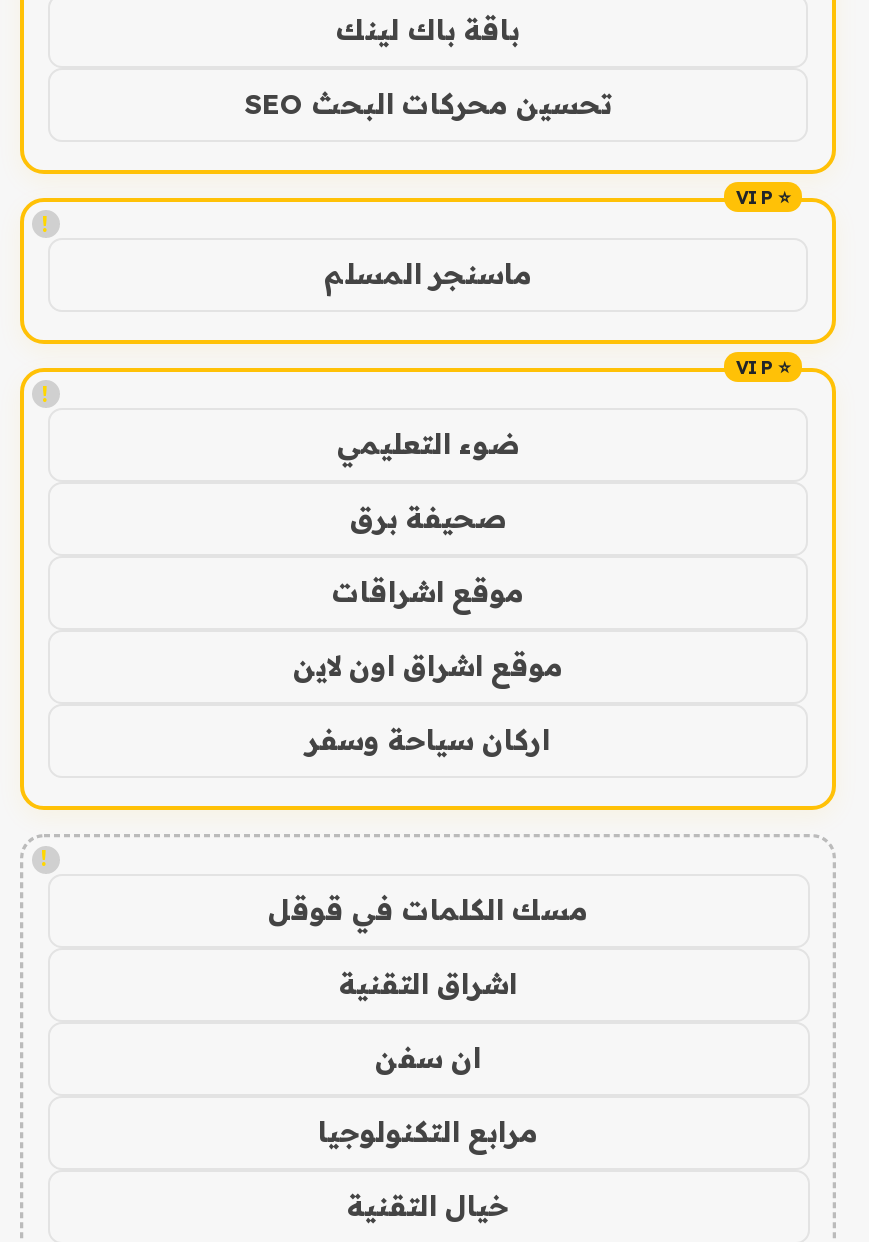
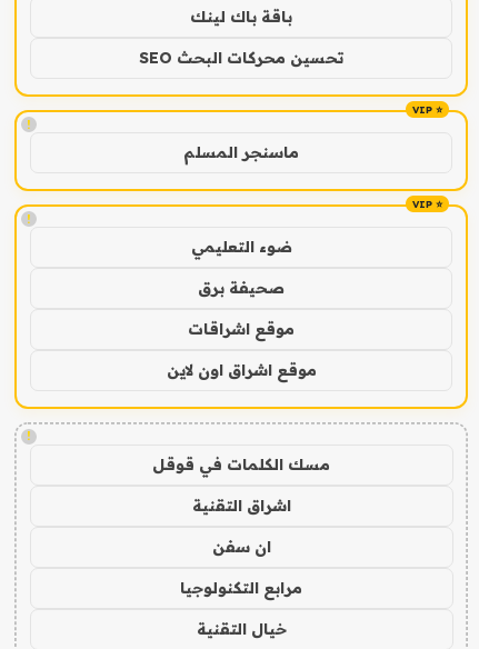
- اركان سياحة وسفر
